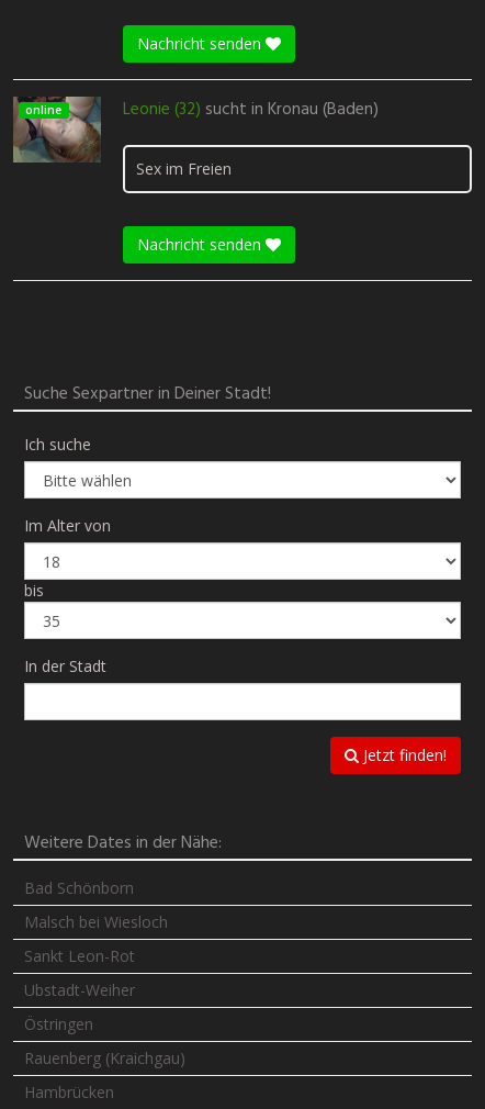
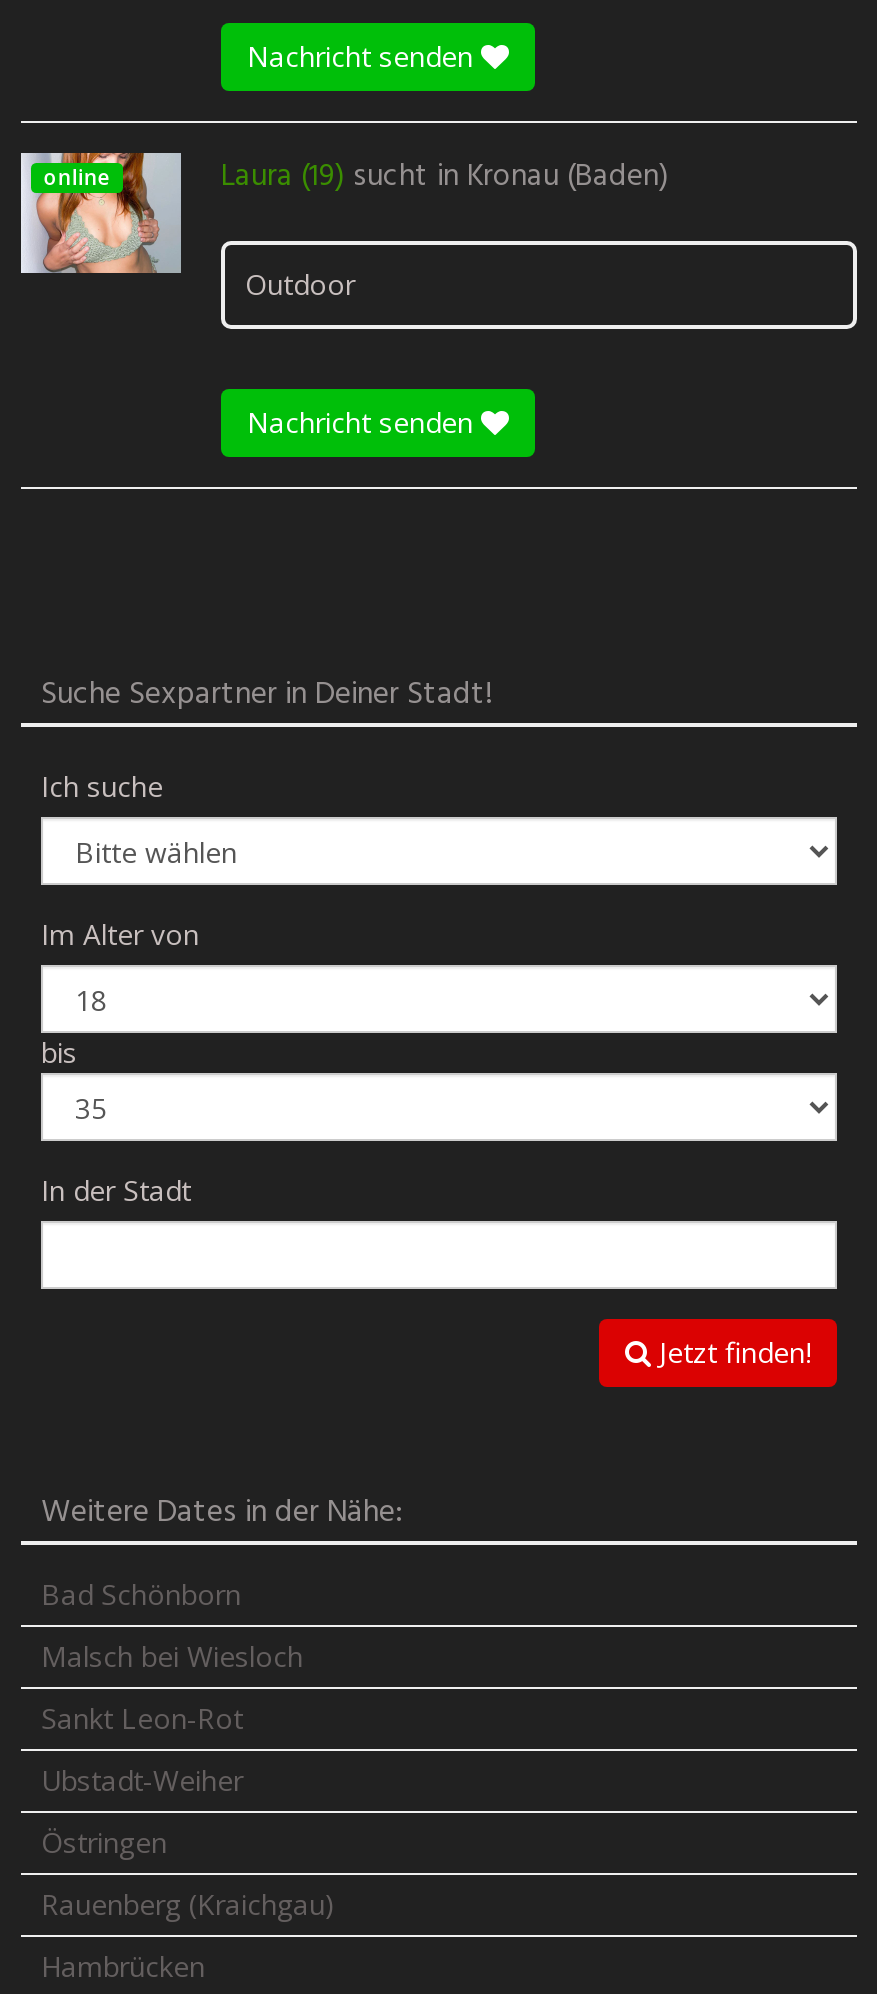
- [image]
- Leonie (32) sucht in Kronau (Baden)
+ [image]
+ Laura (19) sucht in Kronau (Baden)

- Sex im Freien
+ Outdoor
